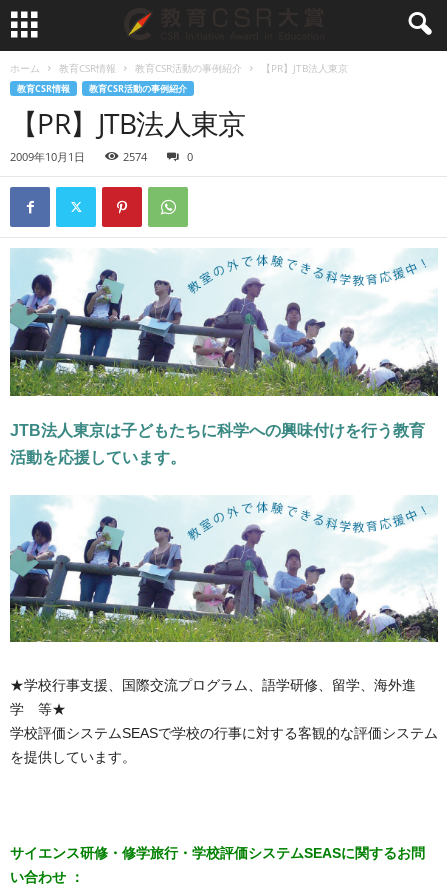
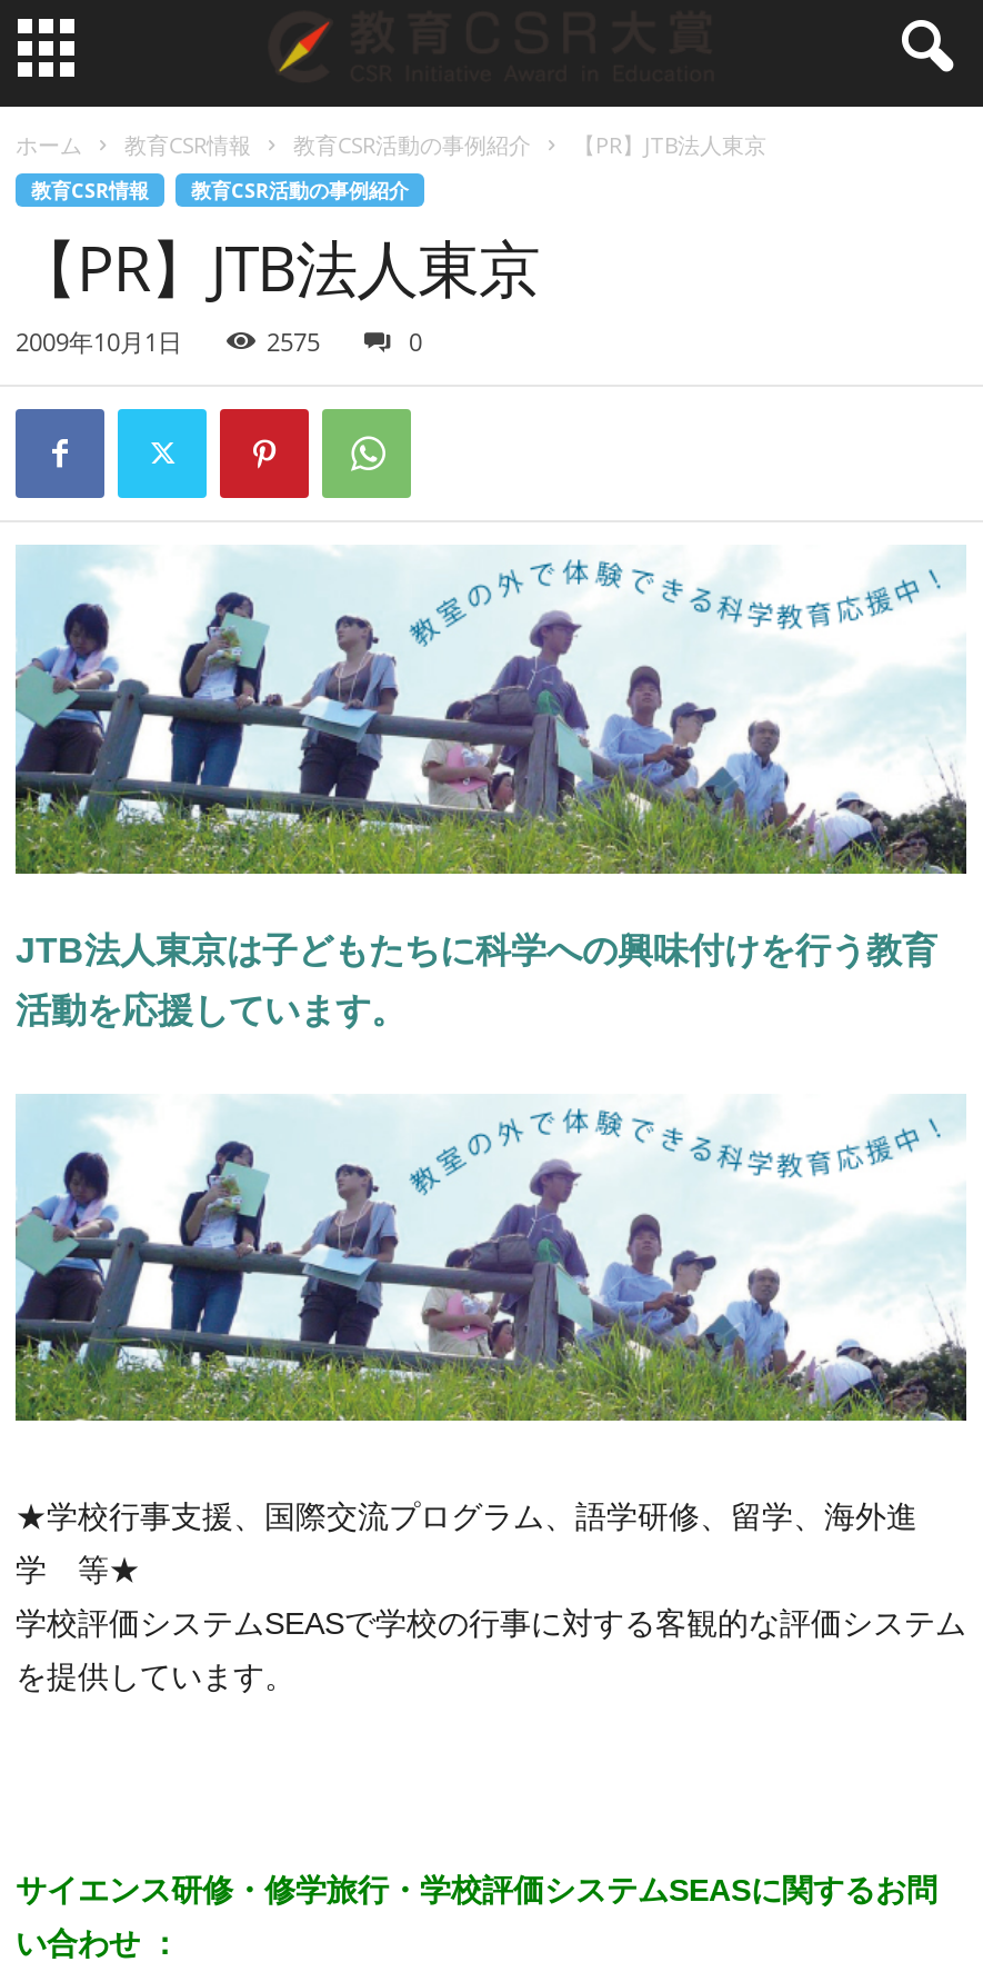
- 2574
+ 2575
